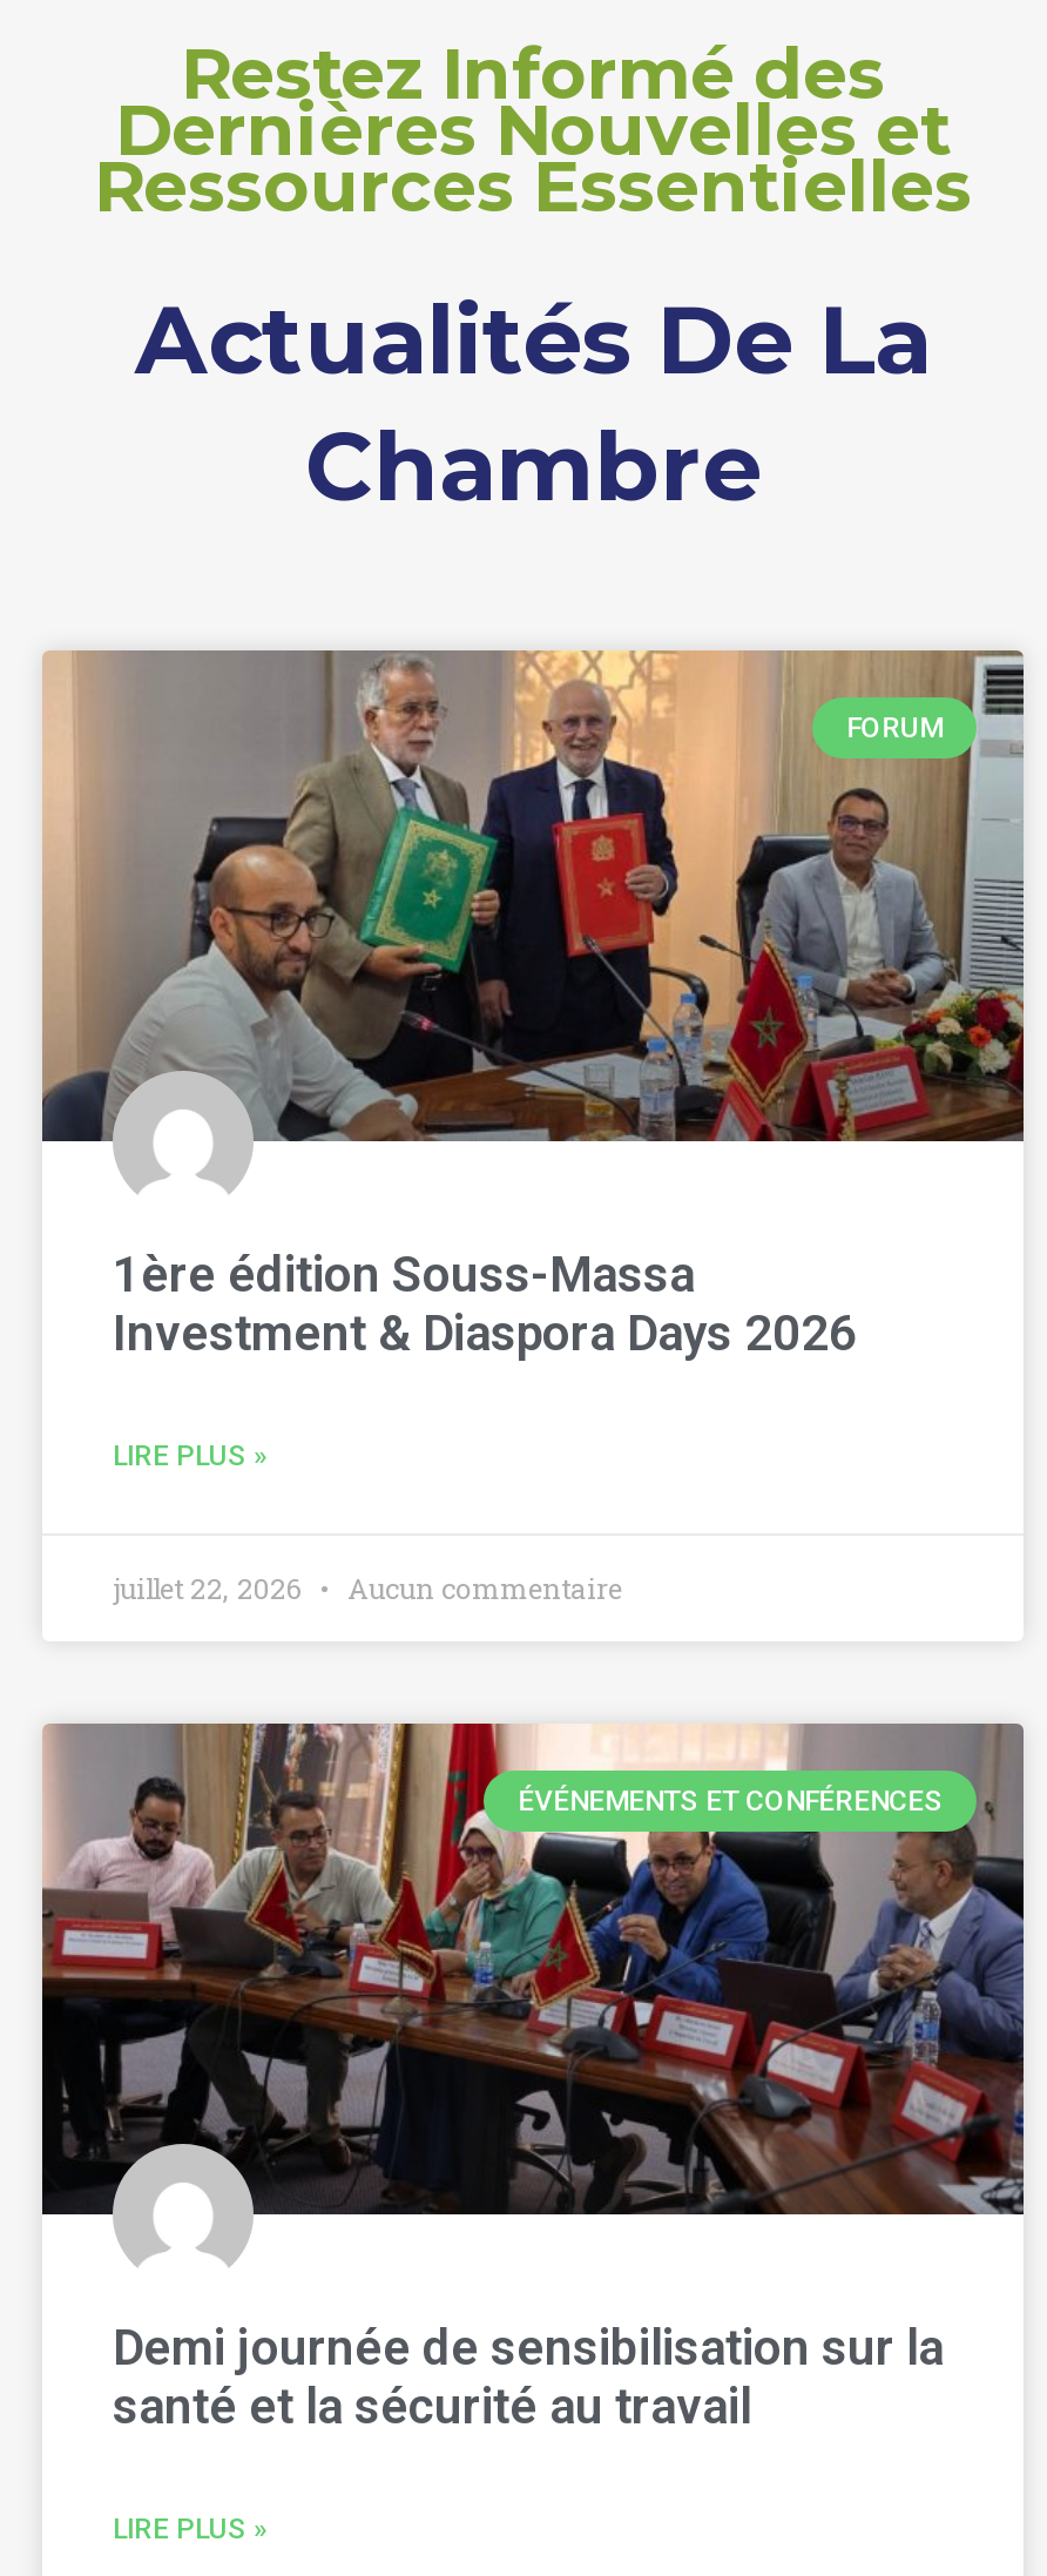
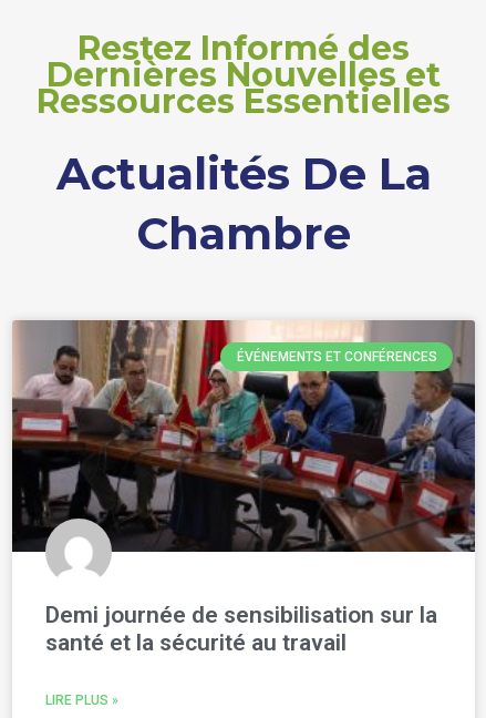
- [image]
- FORUM

- 1ère édition Souss-Massa
- Investment & Diaspora Days 2026
- LIRE PLUS »

- juillet 22, 2026
- Aucun commentaire
